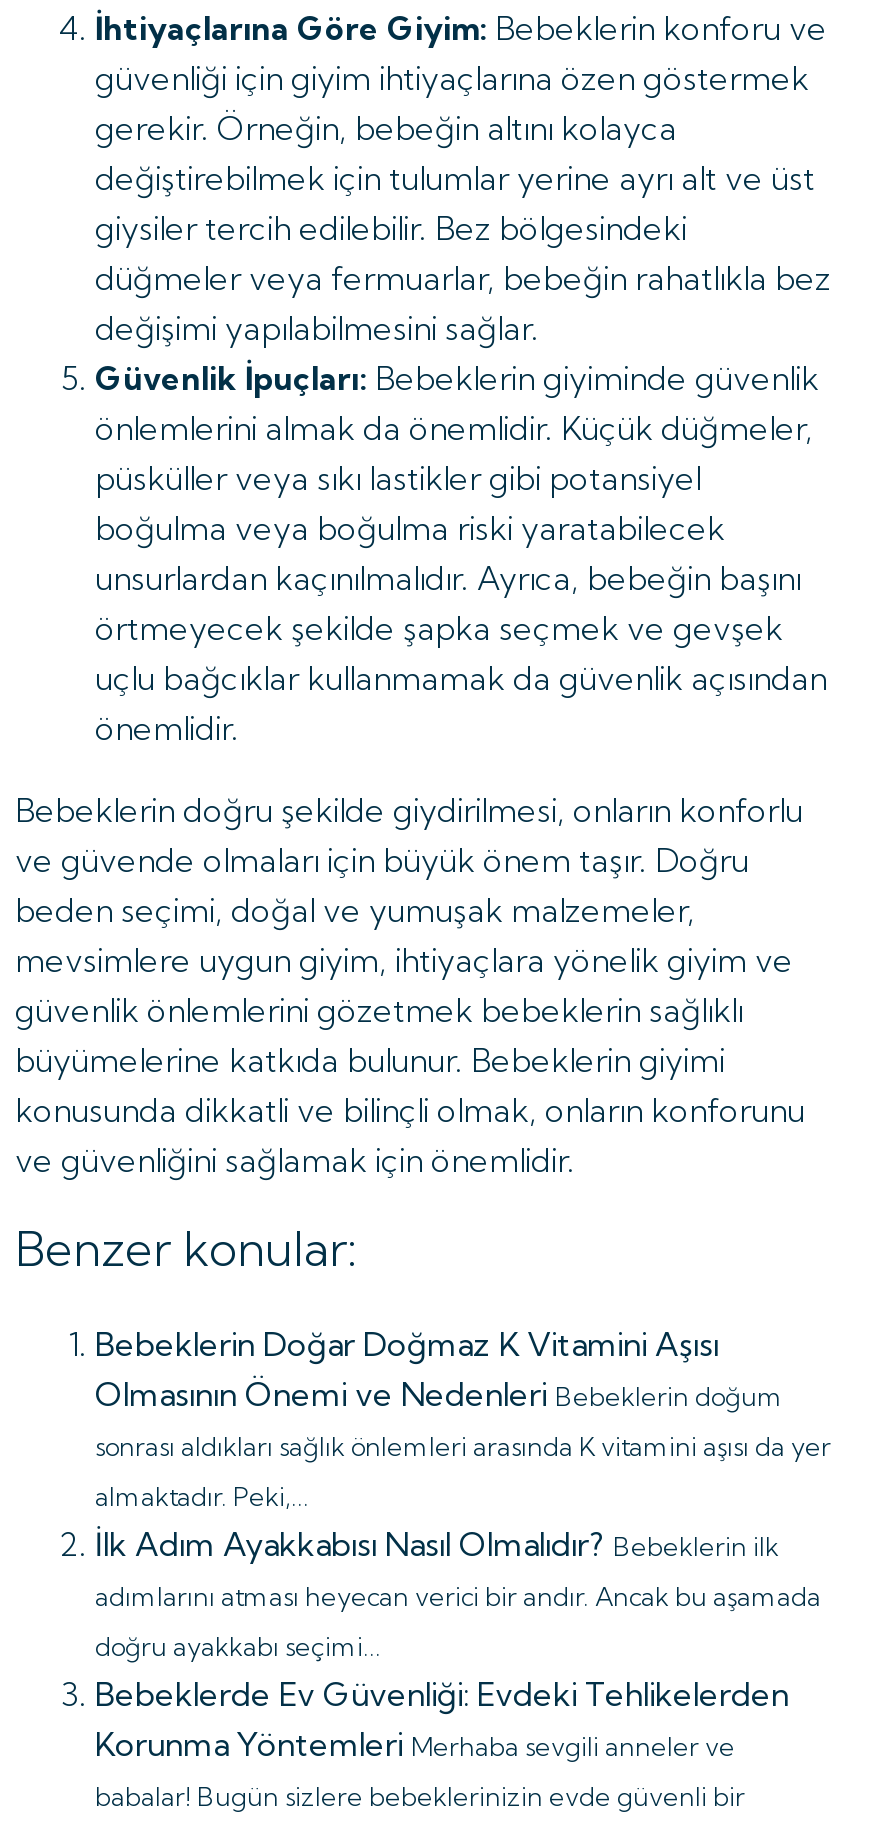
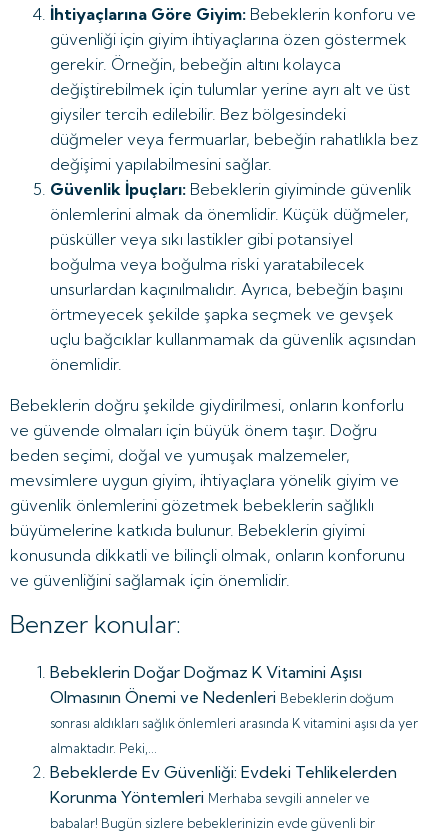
- İlk Adım Ayakkabısı Nasıl Olmalıdır? Bebeklerin ilk
- adımlarını atması heyecan verici bir andır. Ancak bu aşamada
- doğru ayakkabı seçimi...
